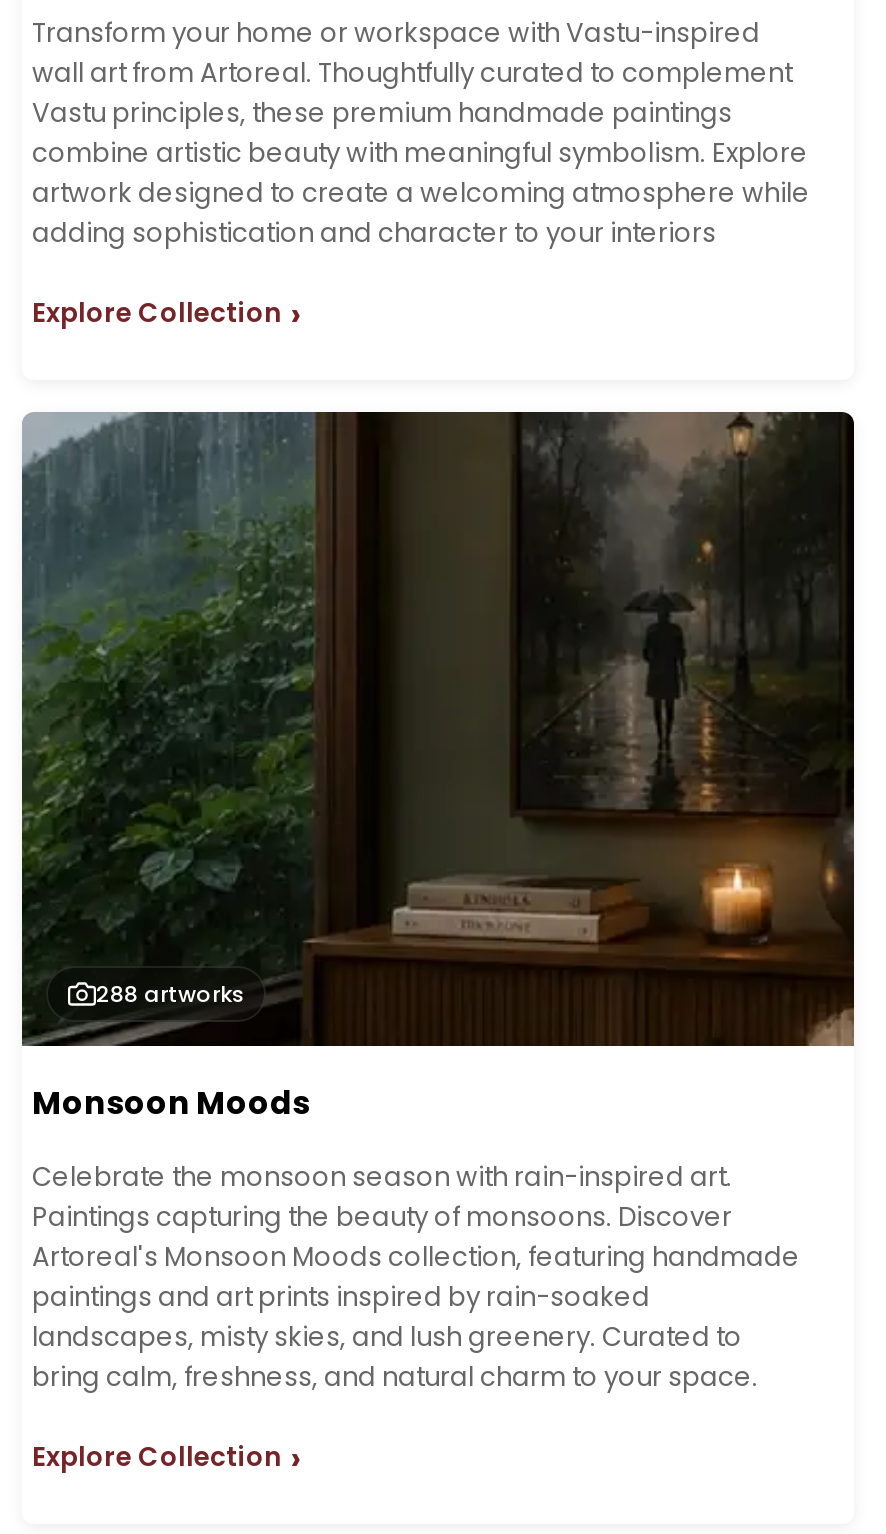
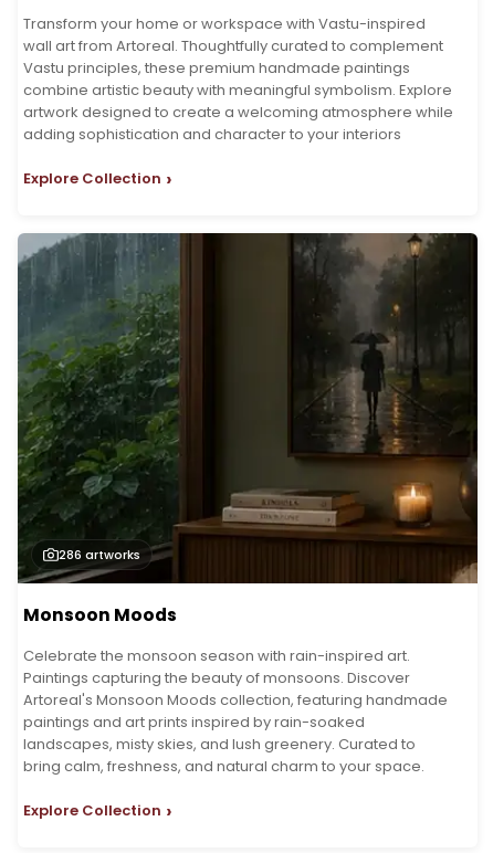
- 288 artworks
+ 286 artworks
